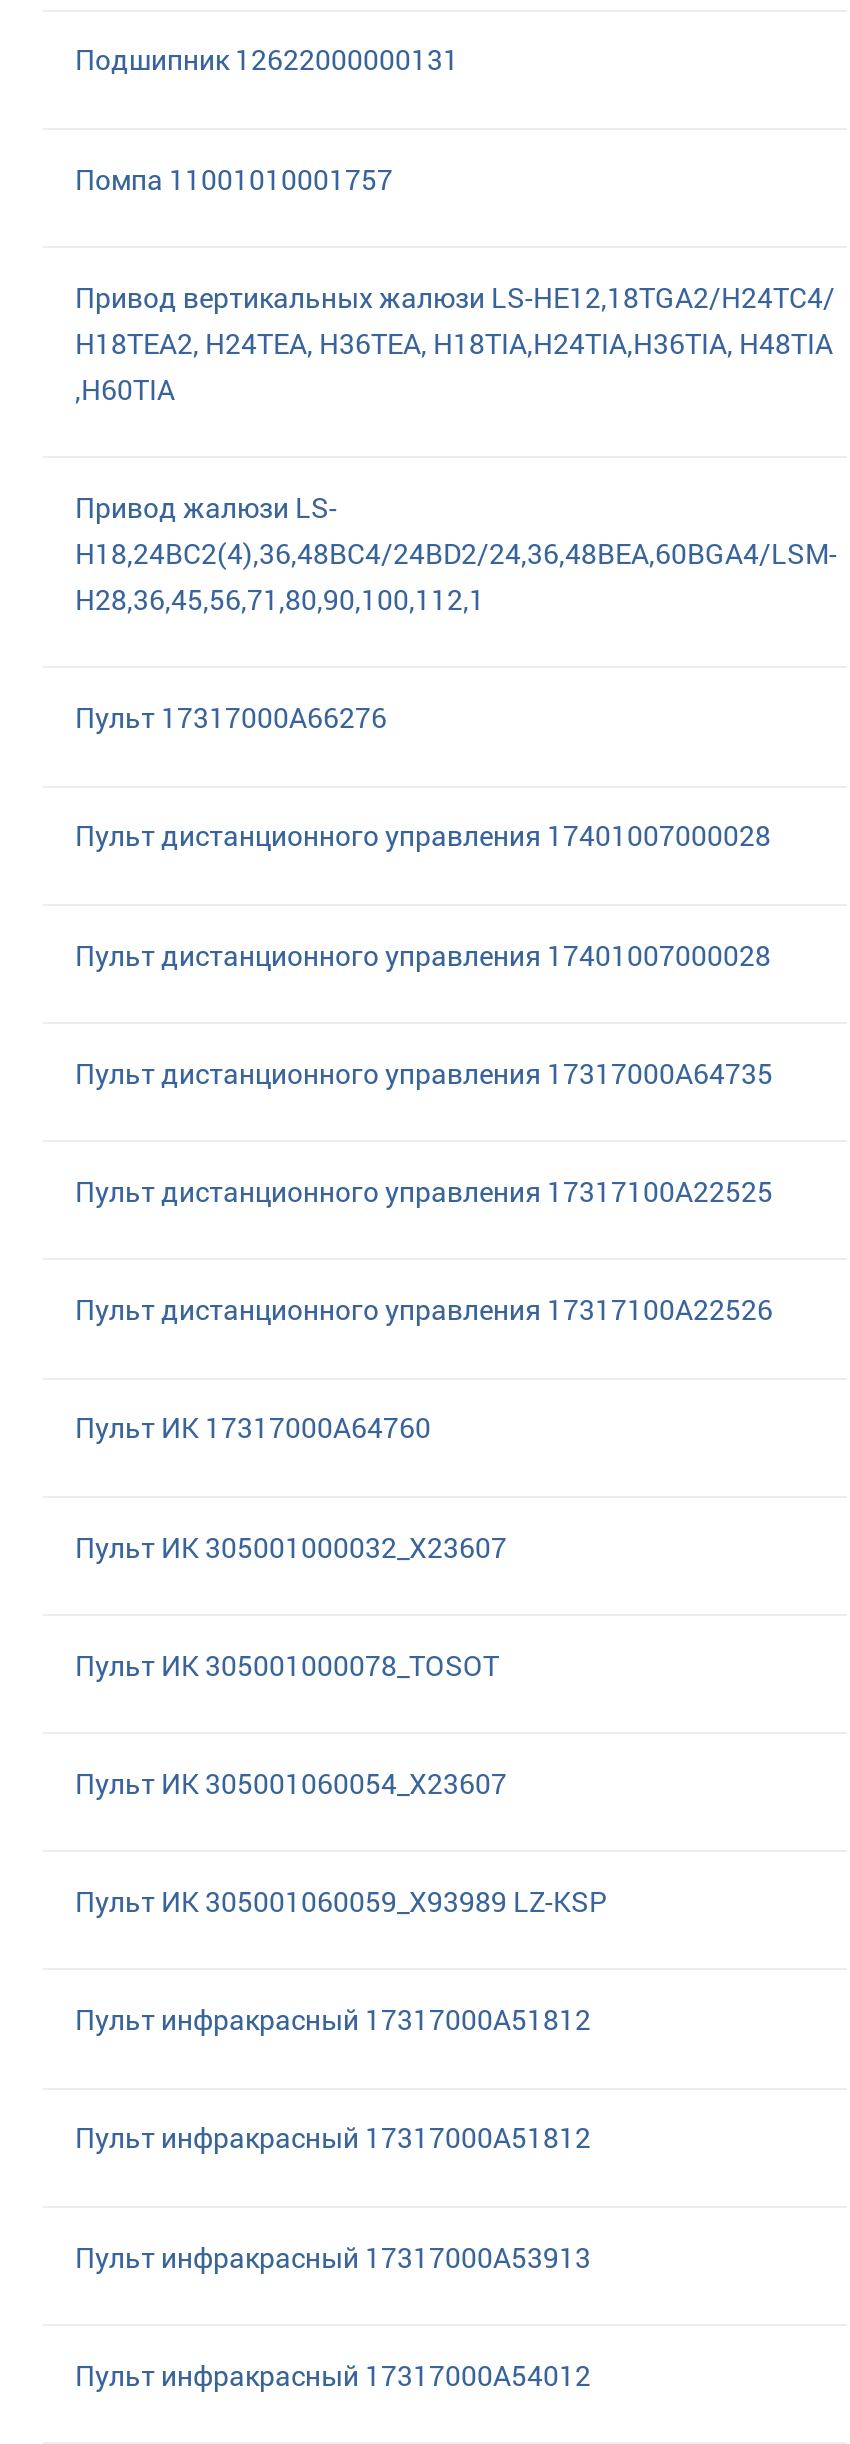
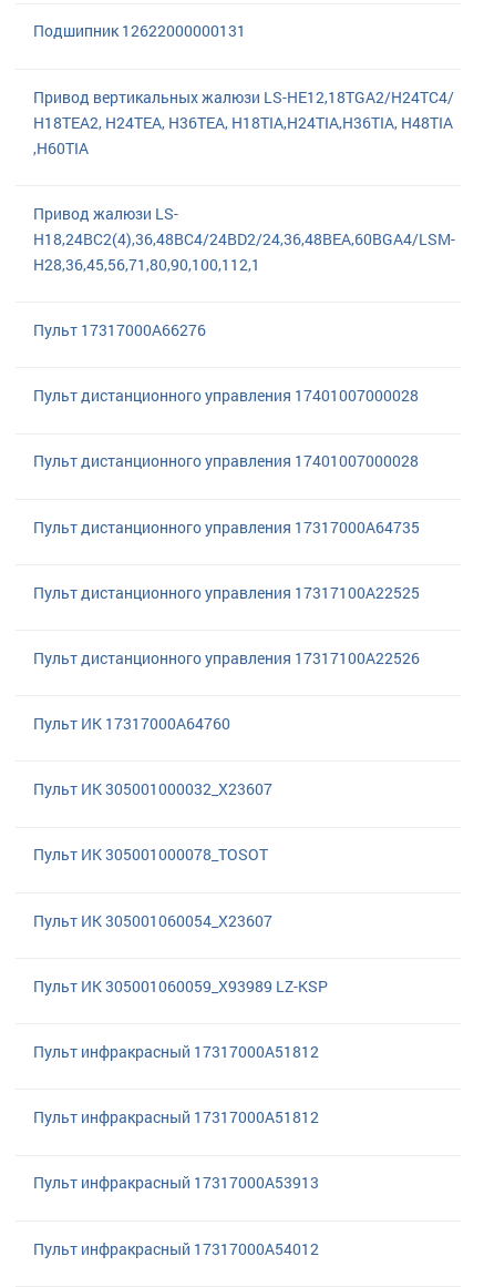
- Помпа 11001010001757
